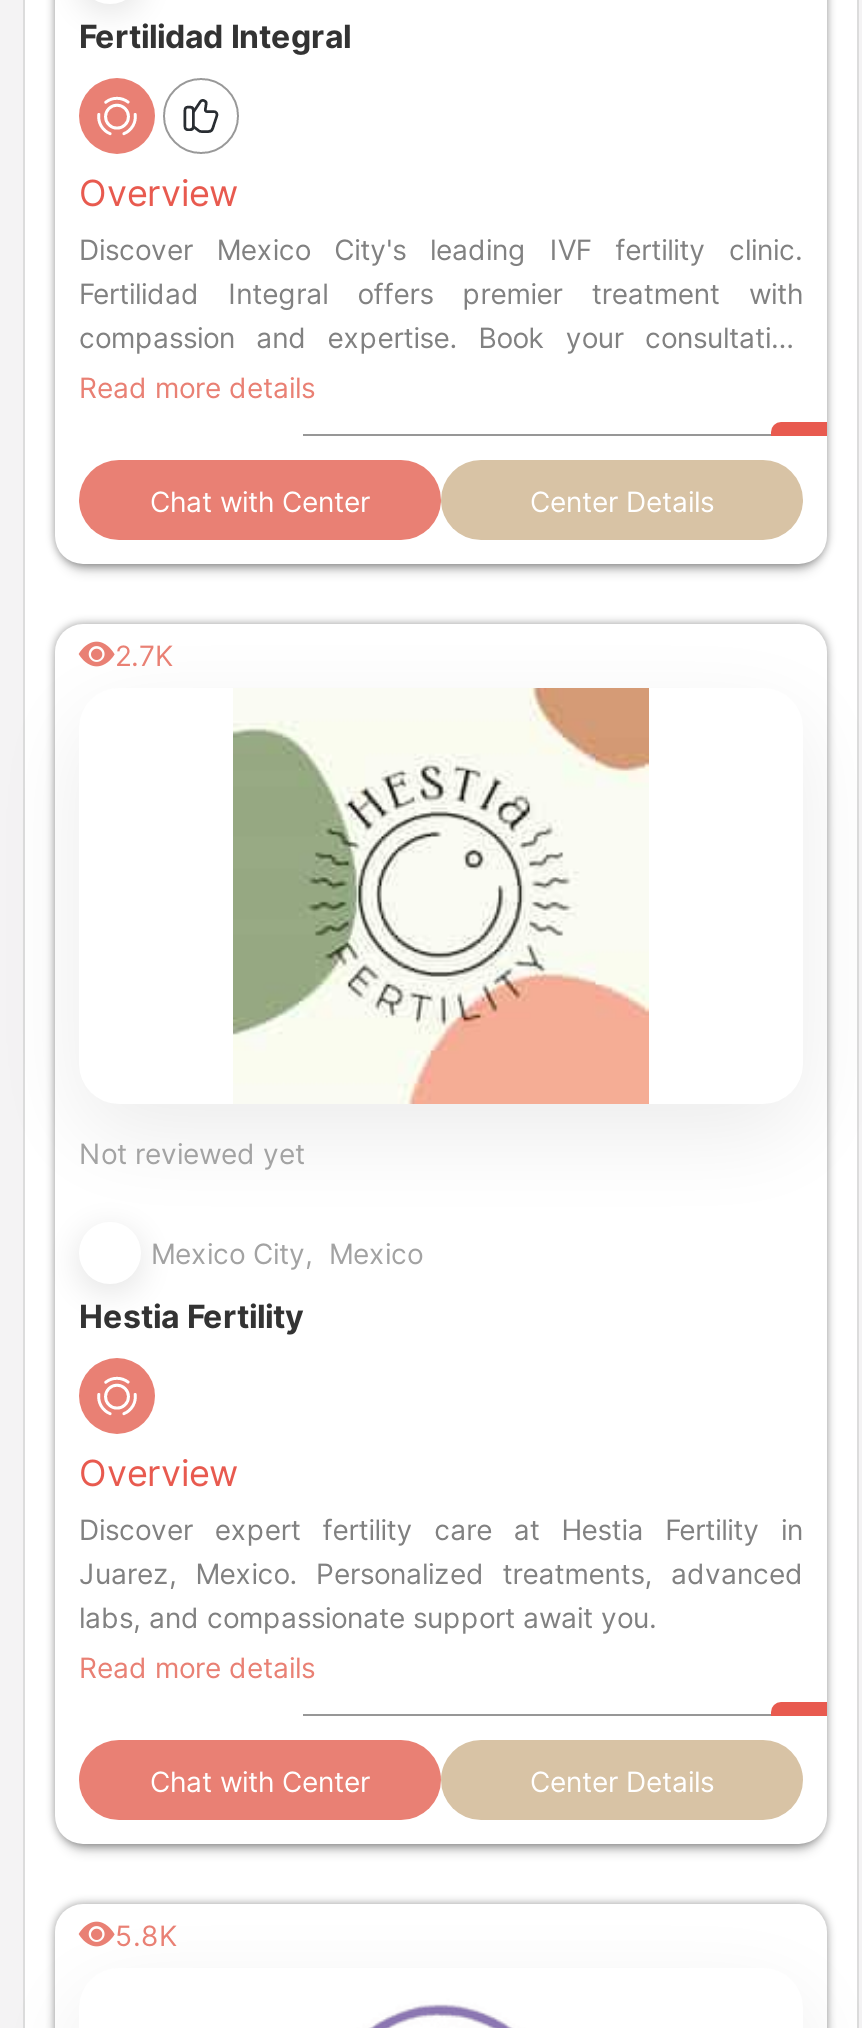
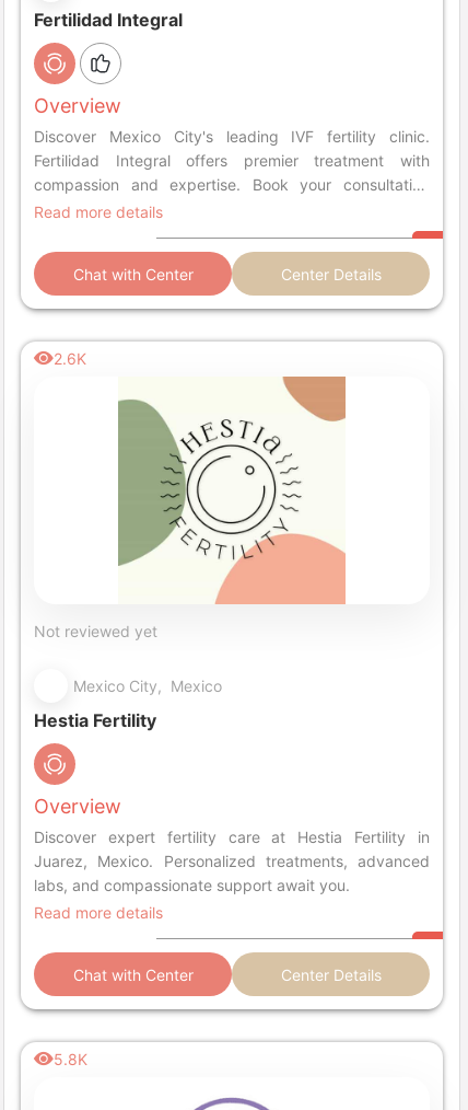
- 2.7K
+ 2.6K
